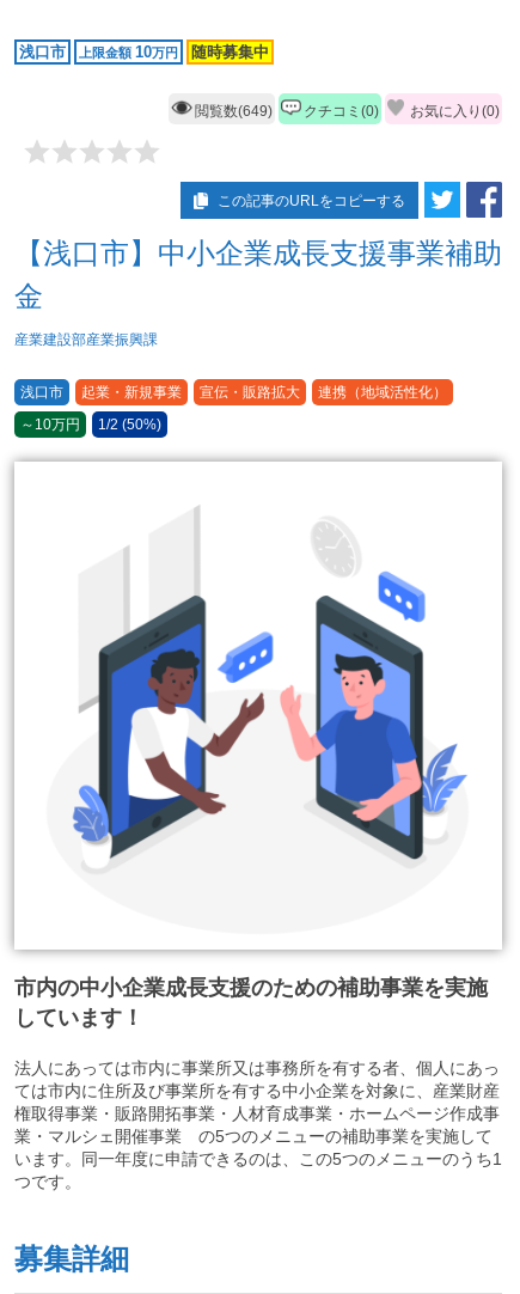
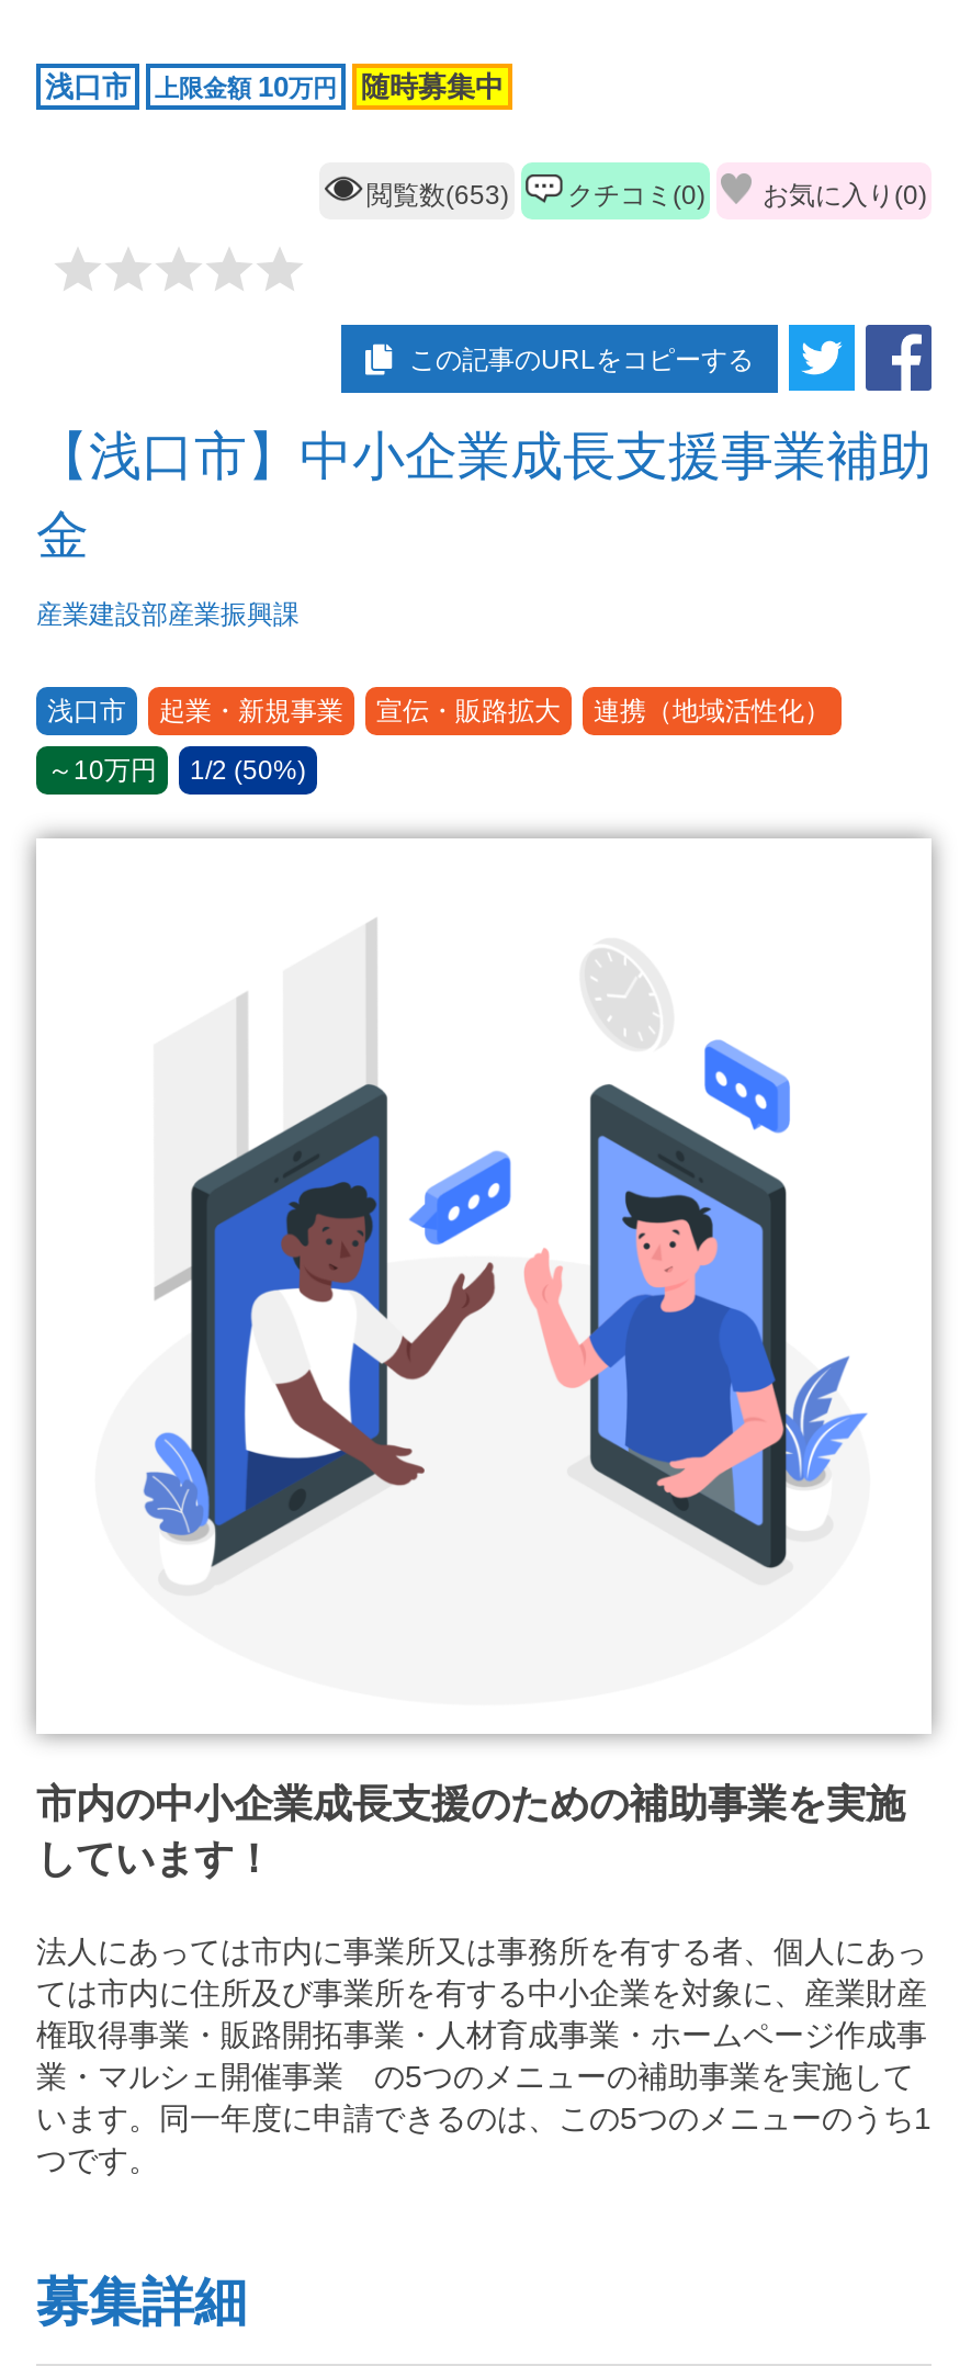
- 閲覧数(649)
+ 閲覧数(653)
